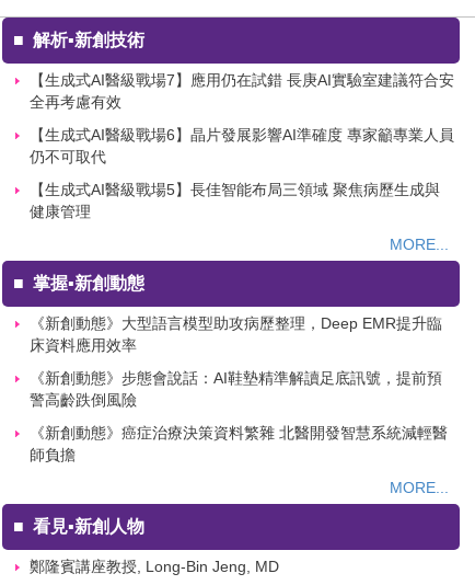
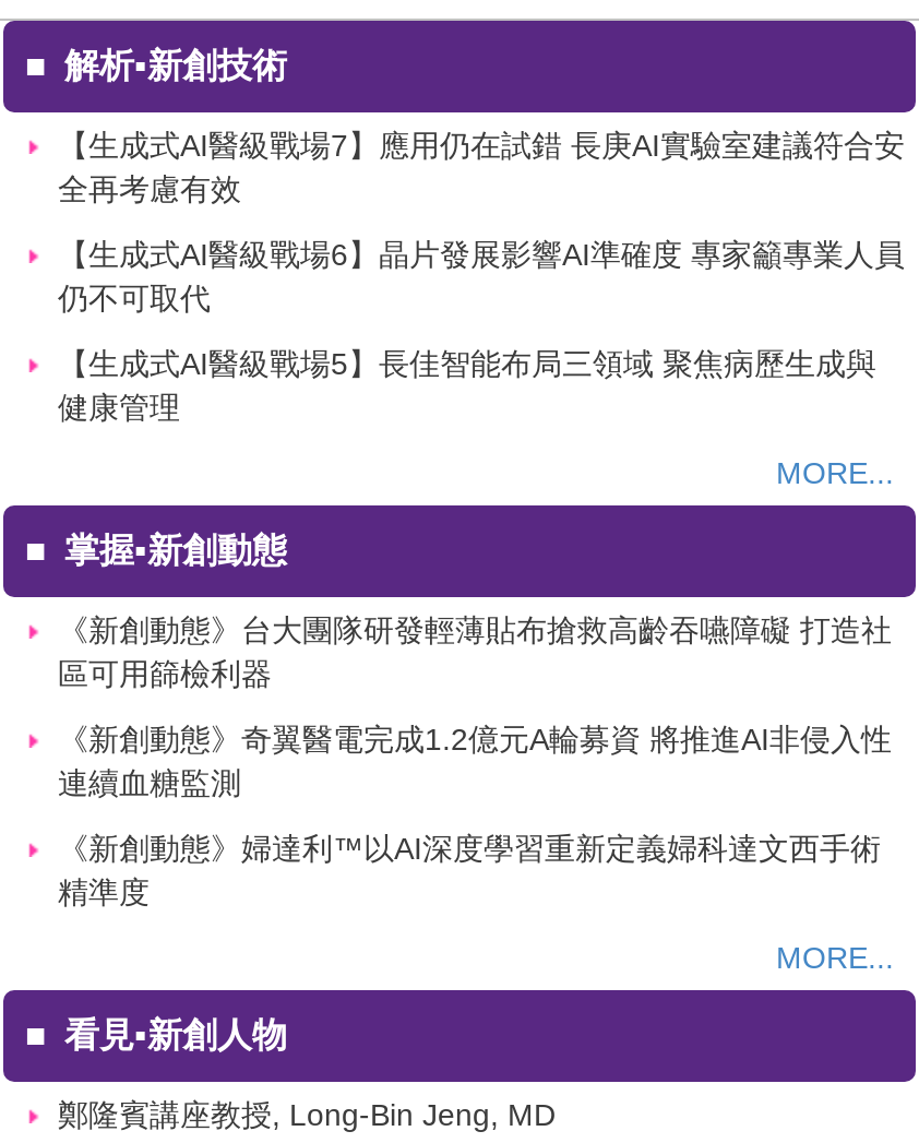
- 《新創動態》大型語言模型助攻病歷整理，Deep EMR提升臨
- 床資料應用效率
+ 《新創動態》台大團隊研發輕薄貼布搶救高齡吞嚥障礙 打造社
+ 區可用篩檢利器

- 《新創動態》步態會說話：AI鞋墊精準解讀足底訊號，提前預
- 警高齡跌倒風險
+ 《新創動態》奇翼醫電完成1.2億元A輪募資 將推進AI非侵入性
+ 連續血糖監測

- 《新創動態》癌症治療決策資料繁雜 北醫開發智慧系統減輕醫
- 師負擔
+ 《新創動態》婦達利™以AI深度學習重新定義婦科達文西手術
+ 精準度
